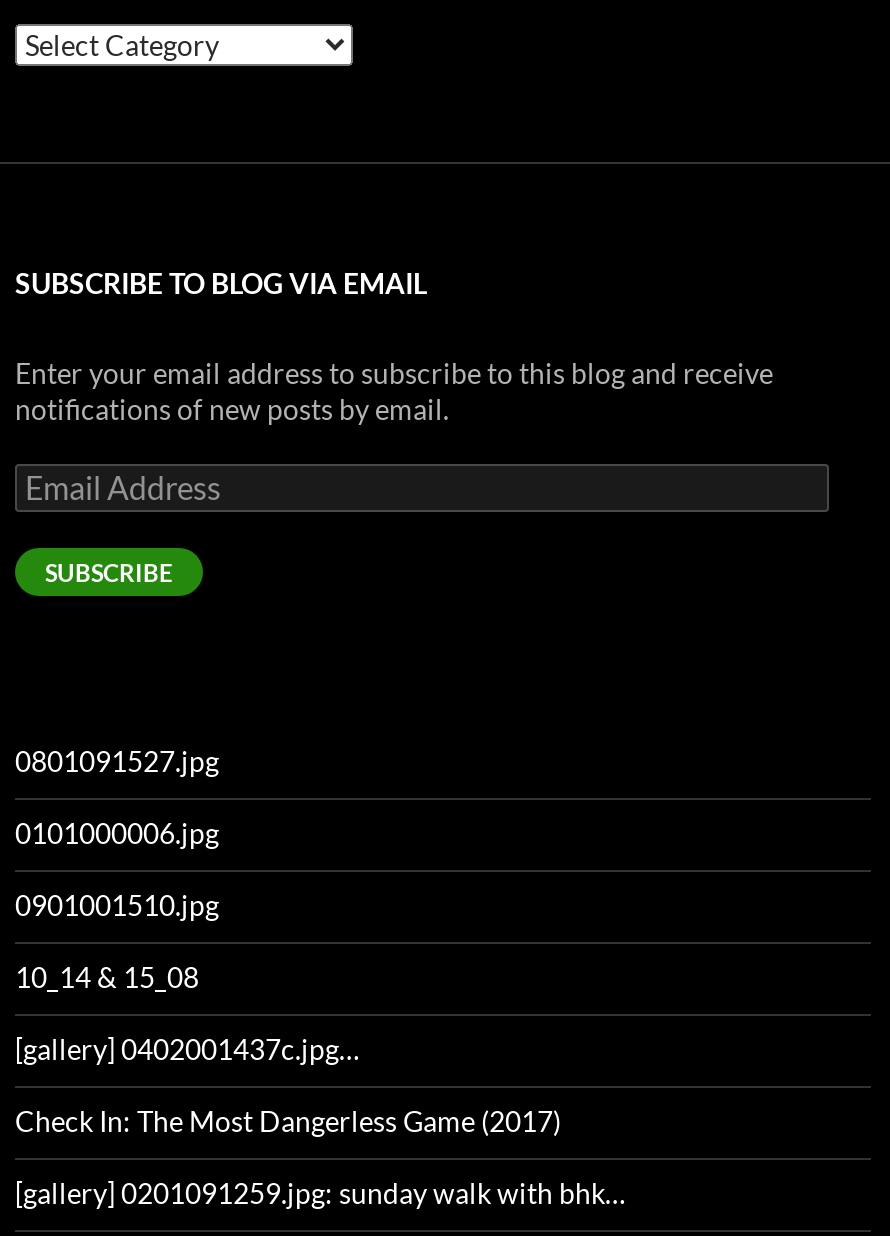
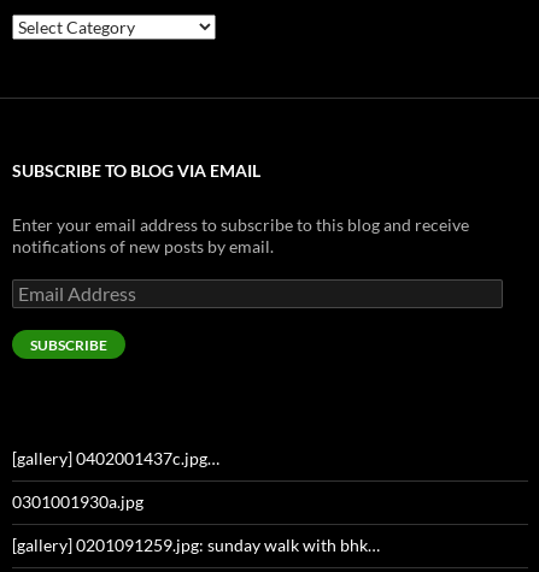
- 0801091527.jpg
- 0101000006.jpg
- 0901001510.jpg
- 10_14 & 15_08

- Check In: The Most Dangerless Game (2017)
+ 0301001930a.jpg
